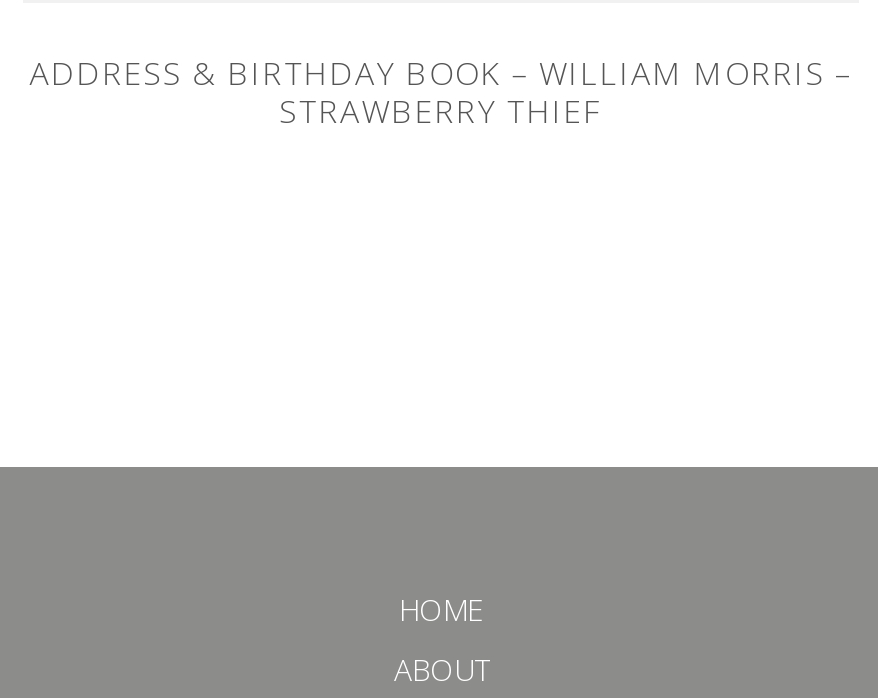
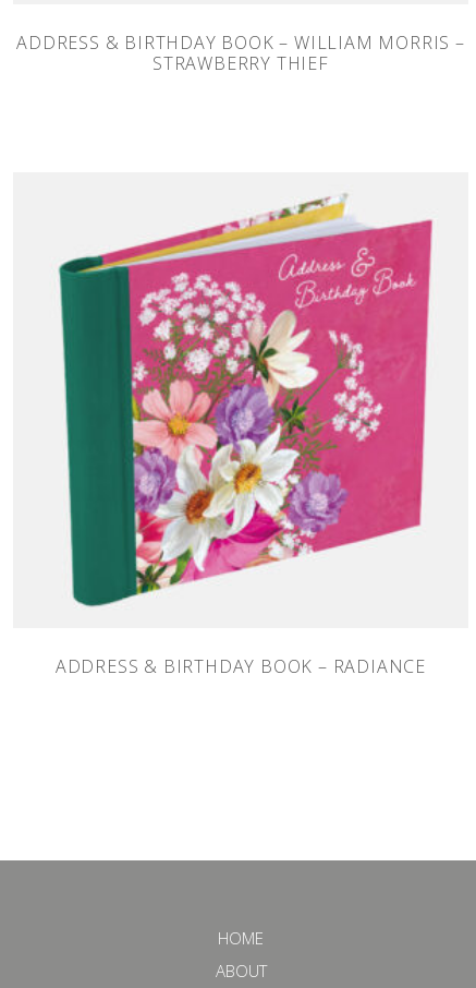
+ ADDRESS & BIRTHDAY BOOK – RADIANCE

+ [image]
